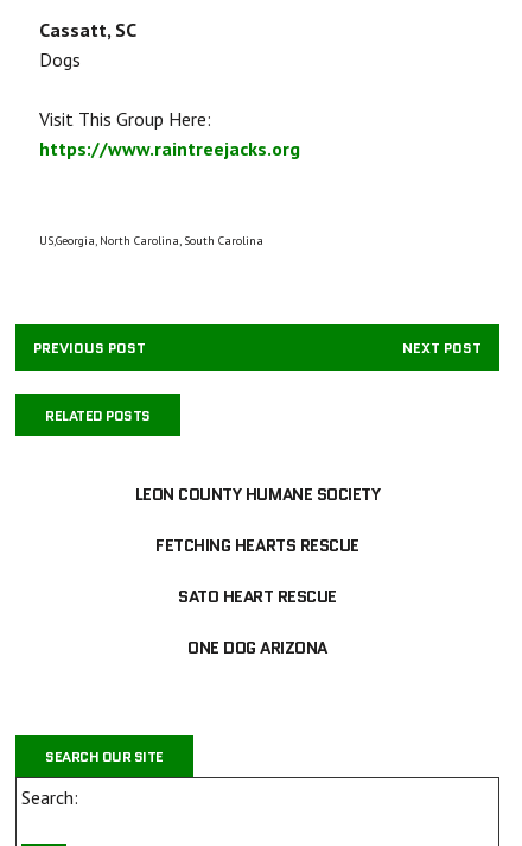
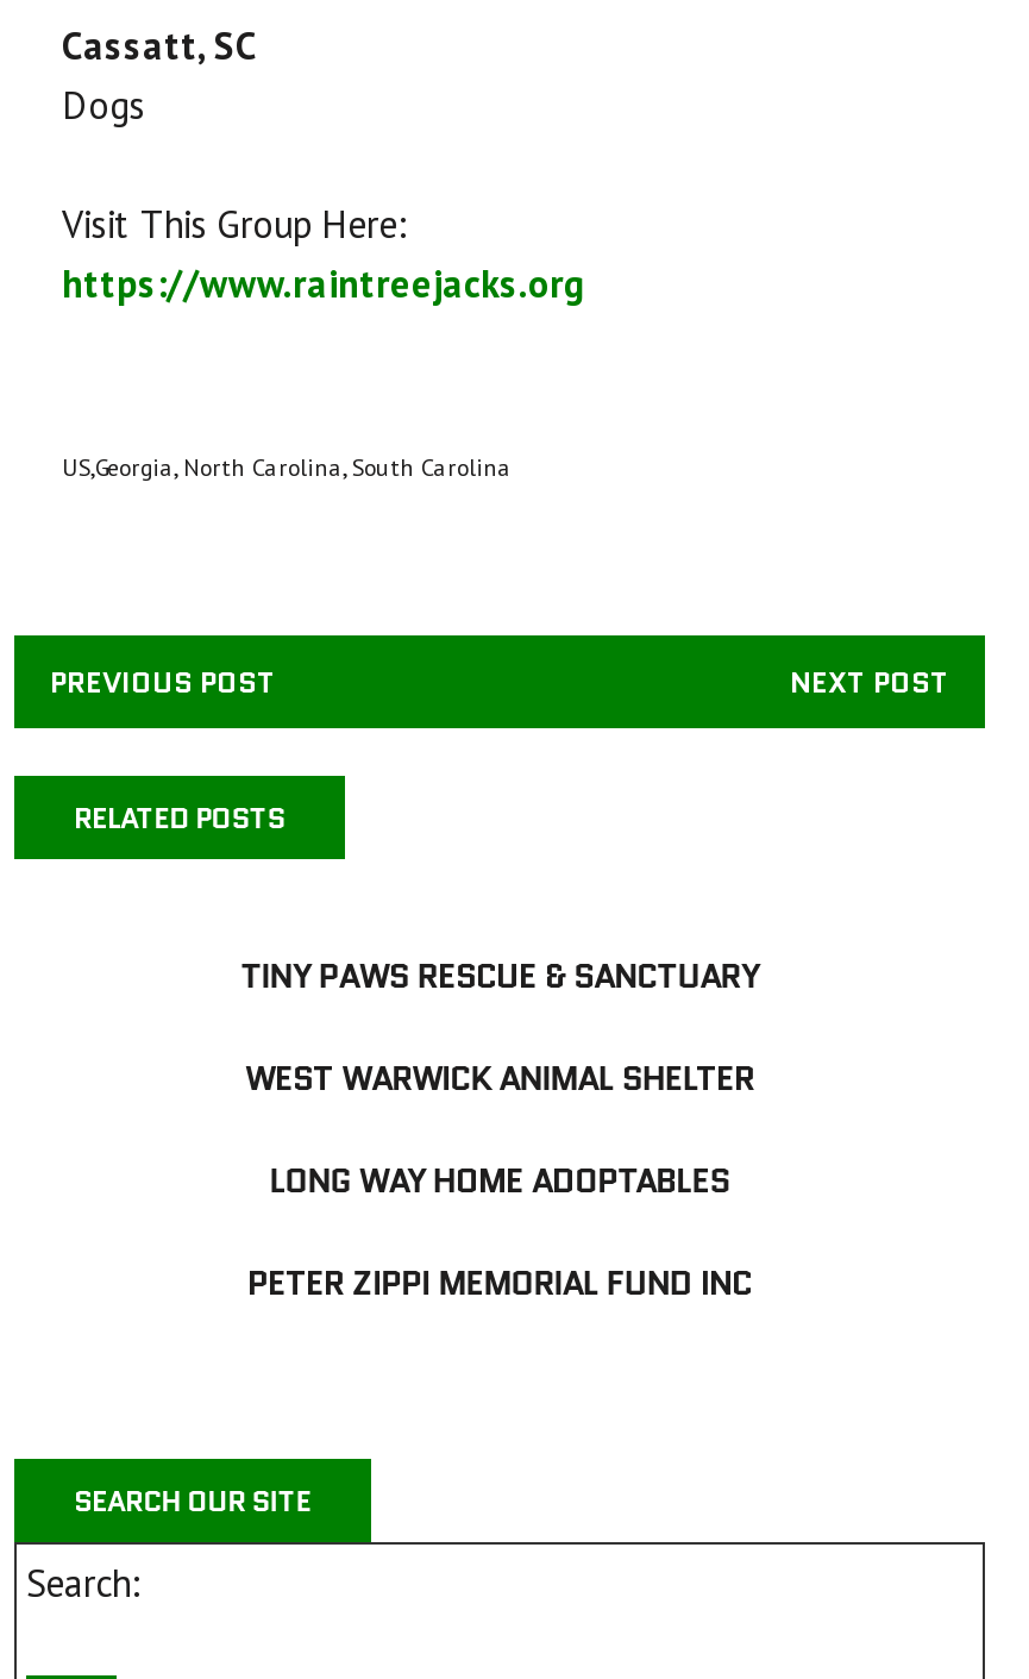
- LEON COUNTY HUMANE SOCIETY
+ TINY PAWS RESCUE & SANCTUARY

- FETCHING HEARTS RESCUE
+ WEST WARWICK ANIMAL SHELTER

- SATO HEART RESCUE
+ LONG WAY HOME ADOPTABLES

- ONE DOG ARIZONA
+ PETER ZIPPI MEMORIAL FUND INC
